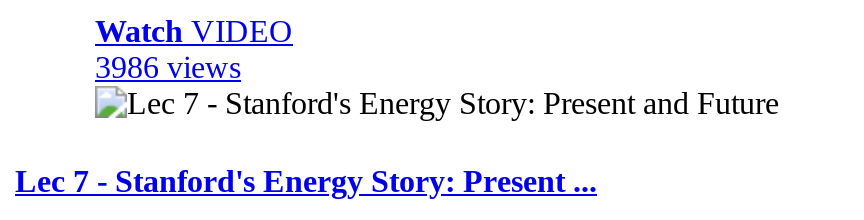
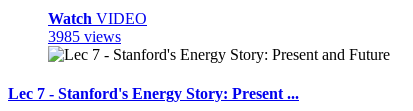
- 3986 views
+ 3985 views
